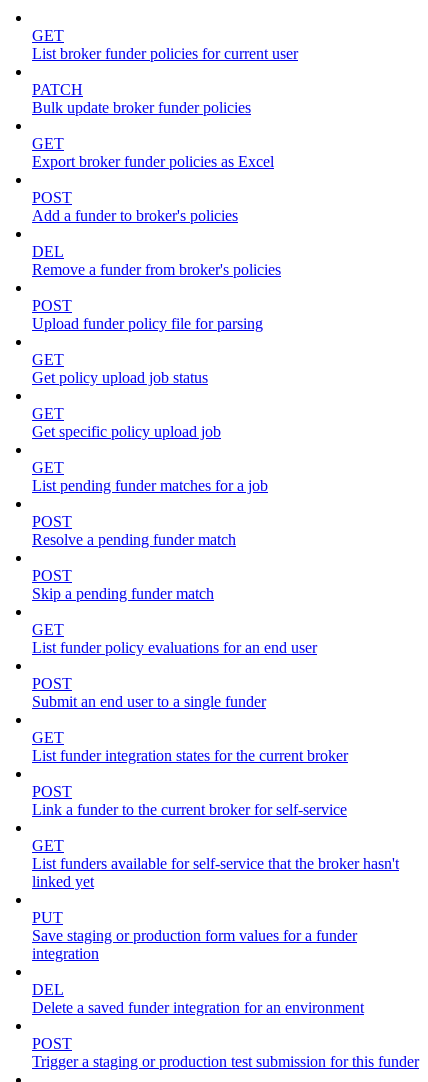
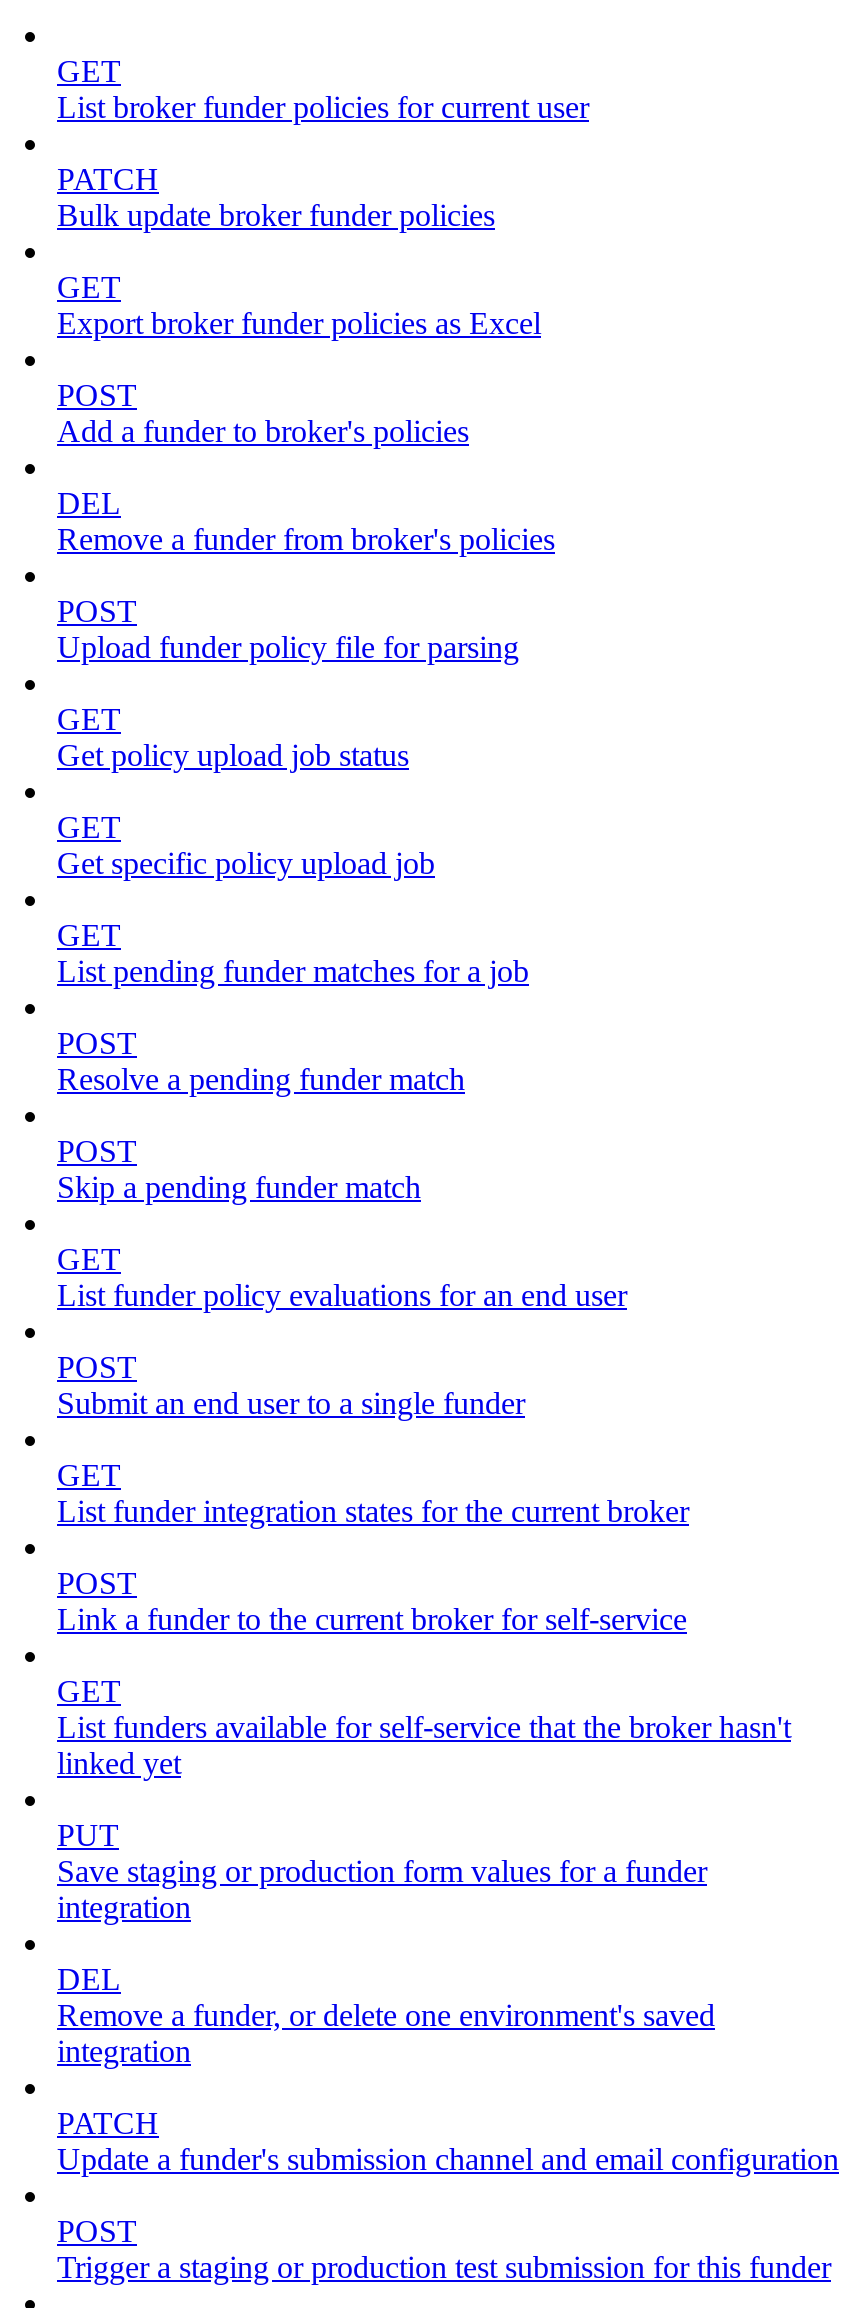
- Delete a saved funder integration for an environment
+ Remove a funder, or delete one environment's saved
+ integration
+ PATCH
+ Update a funder's submission channel and email configuration
